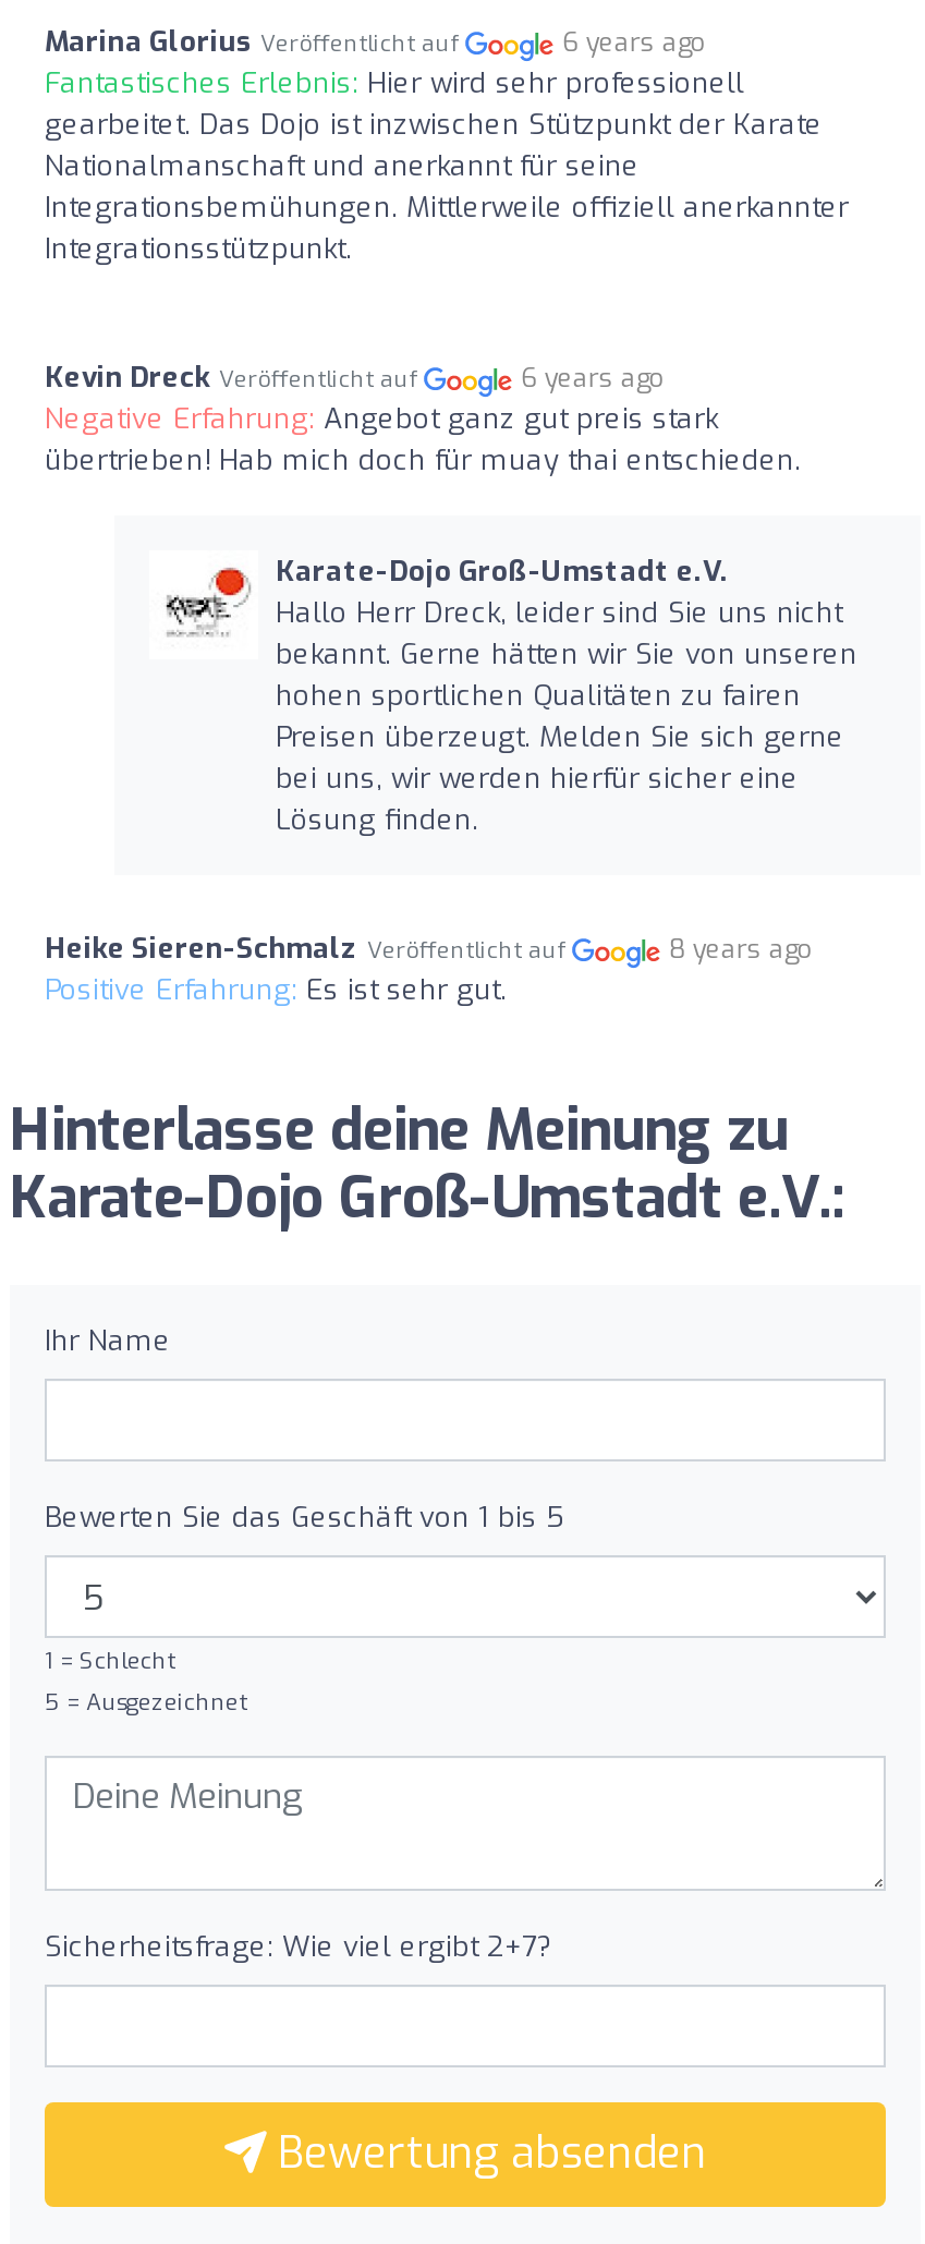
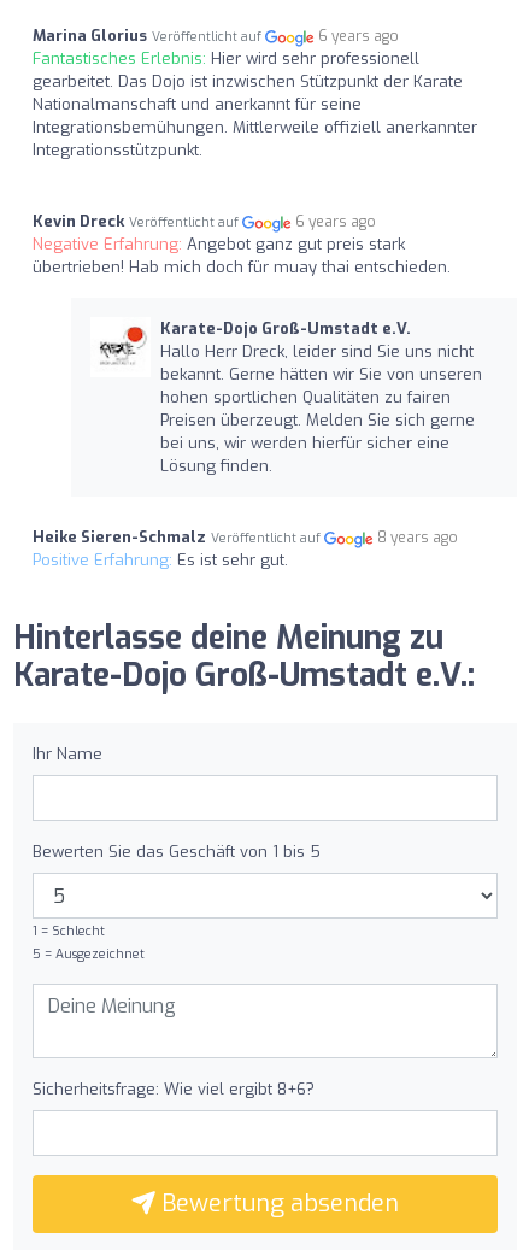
- Sicherheitsfrage: Wie viel ergibt 2+7?
+ Sicherheitsfrage: Wie viel ergibt 8+6?
